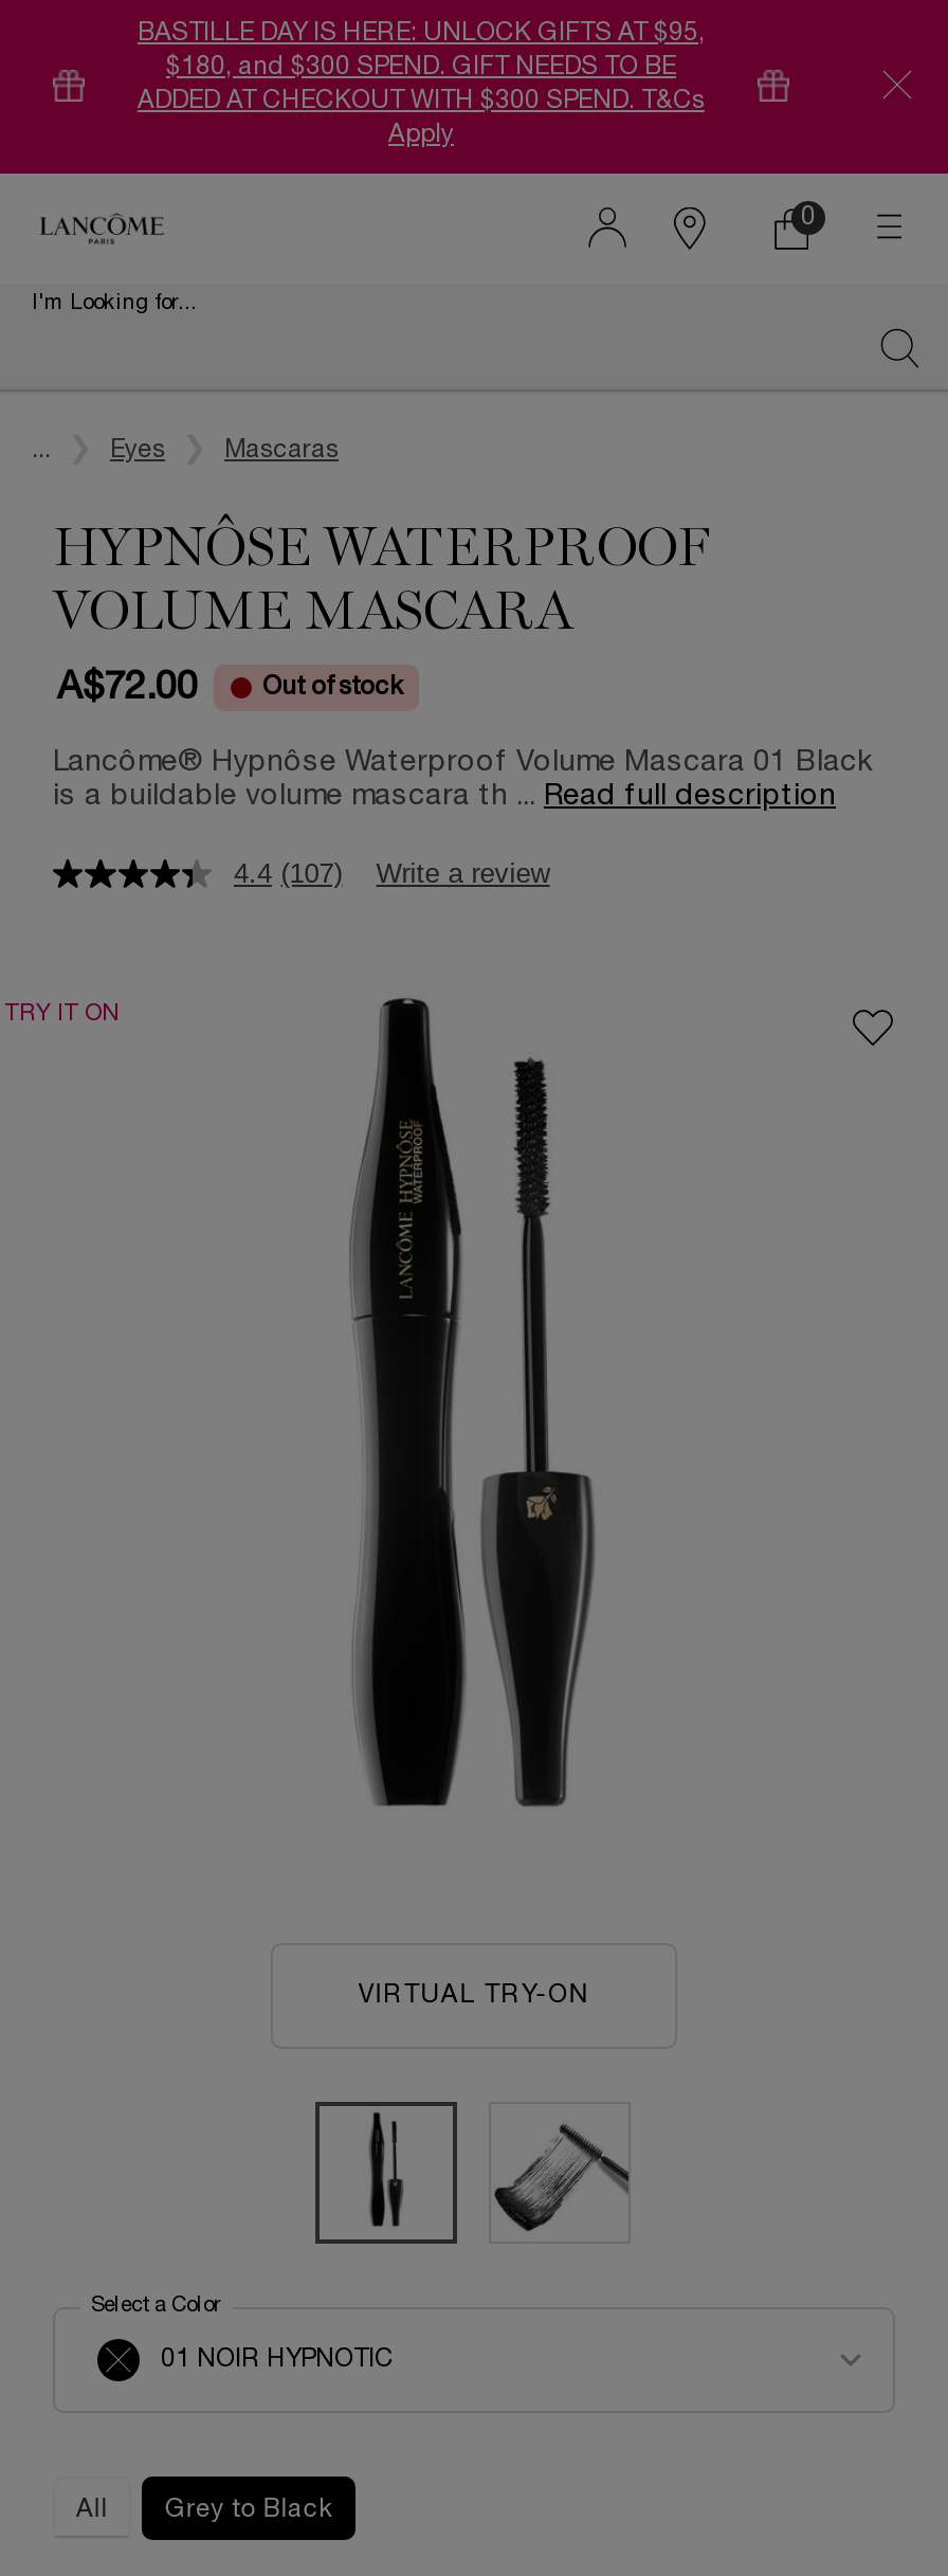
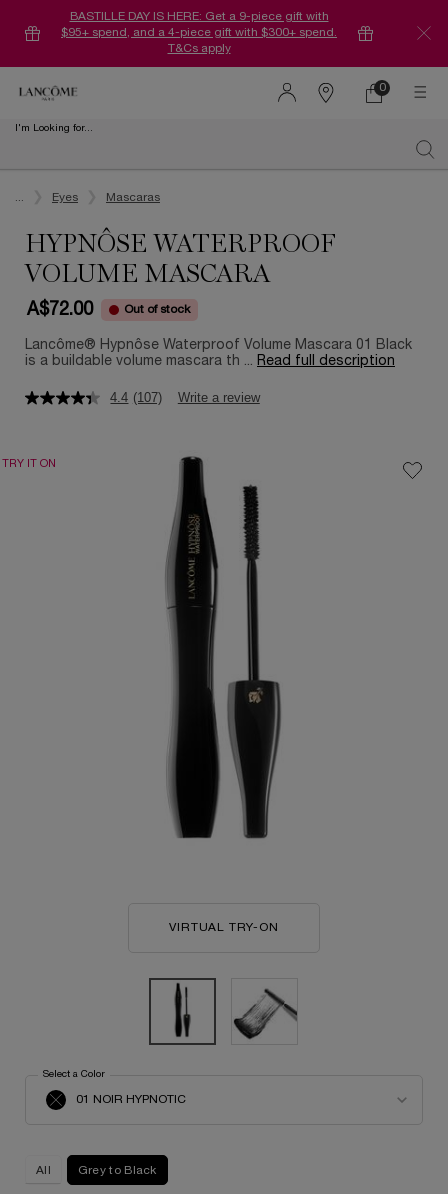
- BASTILLE DAY IS HERE: UNLOCK GIFTS AT $95,
- $180, and $300 SPEND. GIFT NEEDS TO BE
- ADDED AT CHECKOUT WITH $300 SPEND. T&Cs
- Apply
+ BASTILLE DAY IS HERE: Get a 9-piece gift with
+ $95+ spend, and a 4-piece gift with $300+ spend.
+ T&Cs apply
